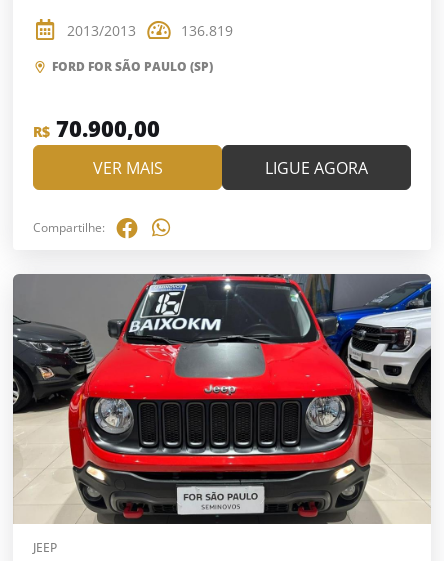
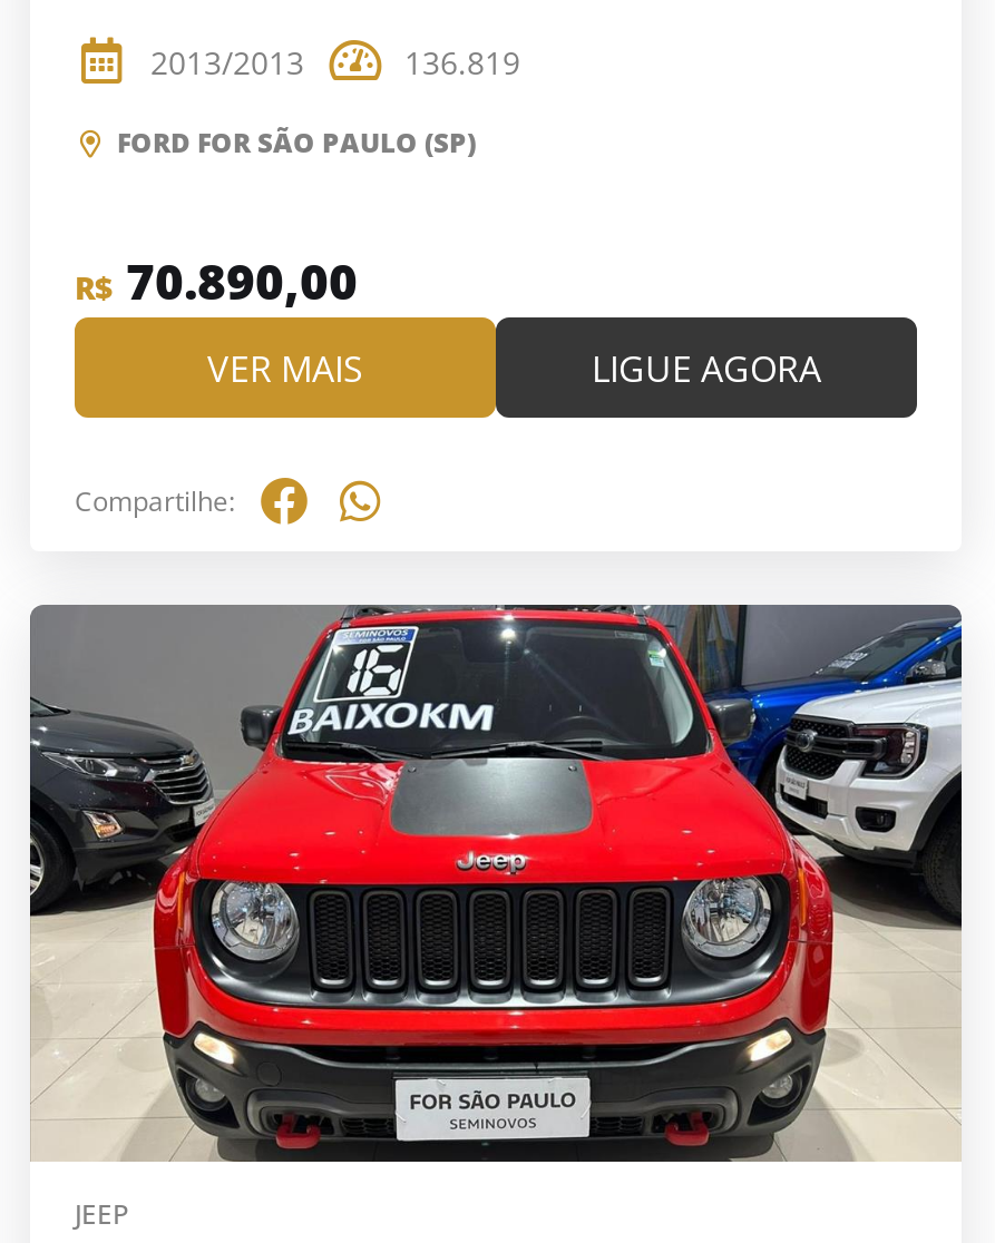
- R$70.900,00
+ R$70.890,00
